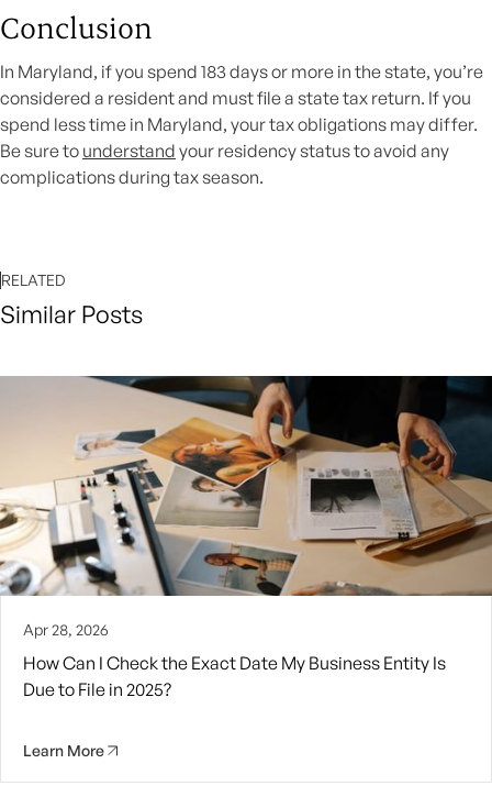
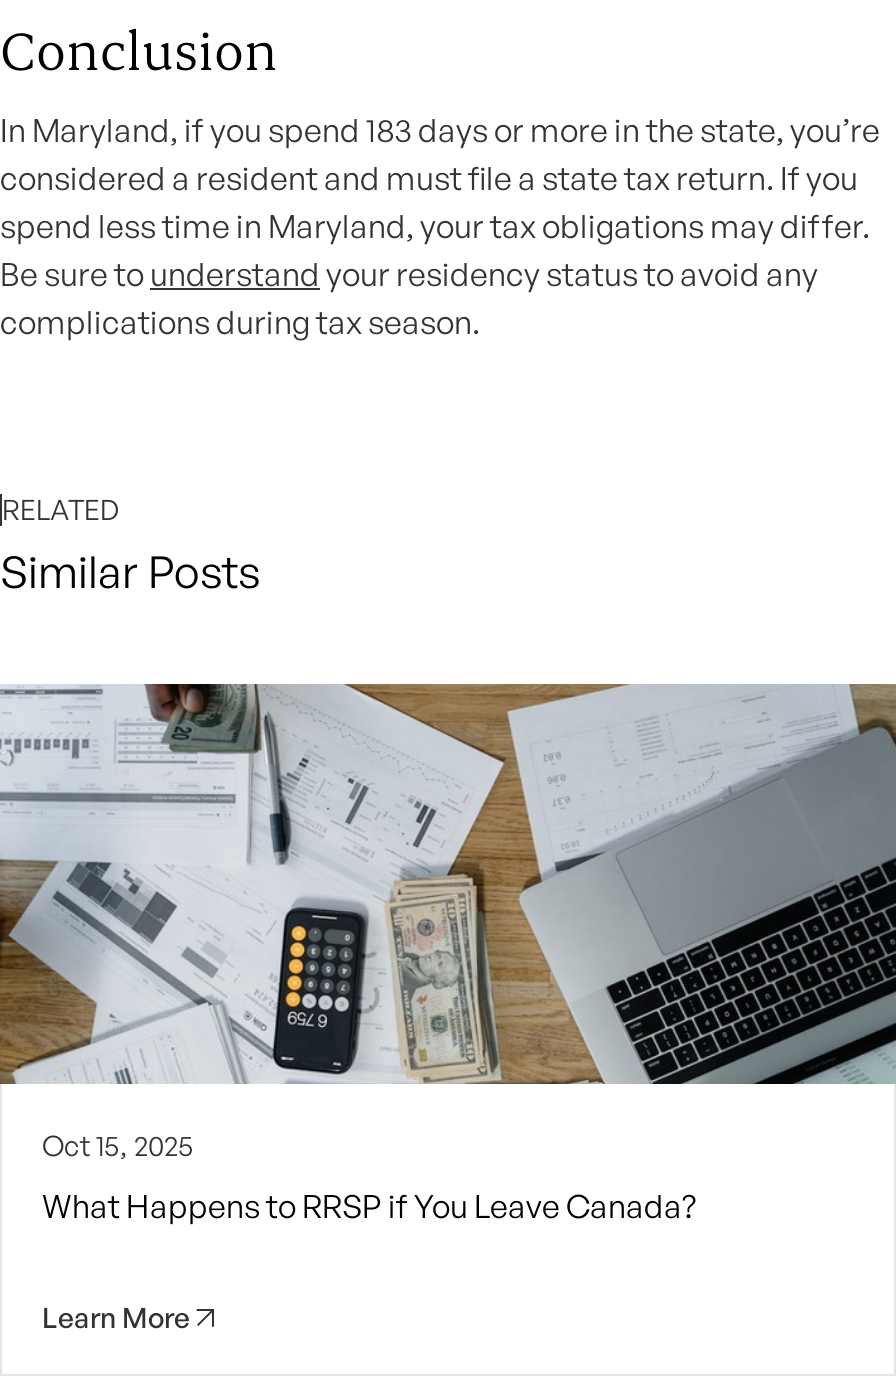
- [image]
- Apr 28, 2026
+ [image]
+ Oct 15, 2025

- How Can I Check the Exact Date My Business Entity Is
- Due to File in 2025?
+ What Happens to RRSP if You Leave Canada?
